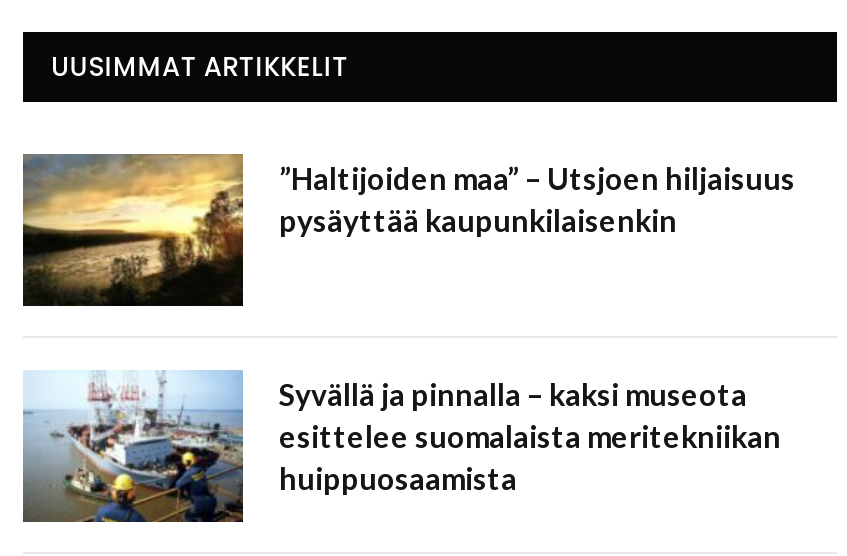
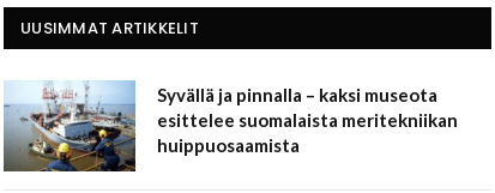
- [image]
- ”Haltijoiden maa” – Utsjoen hiljaisuus
- pysäyttää kaupunkilaisenkin
